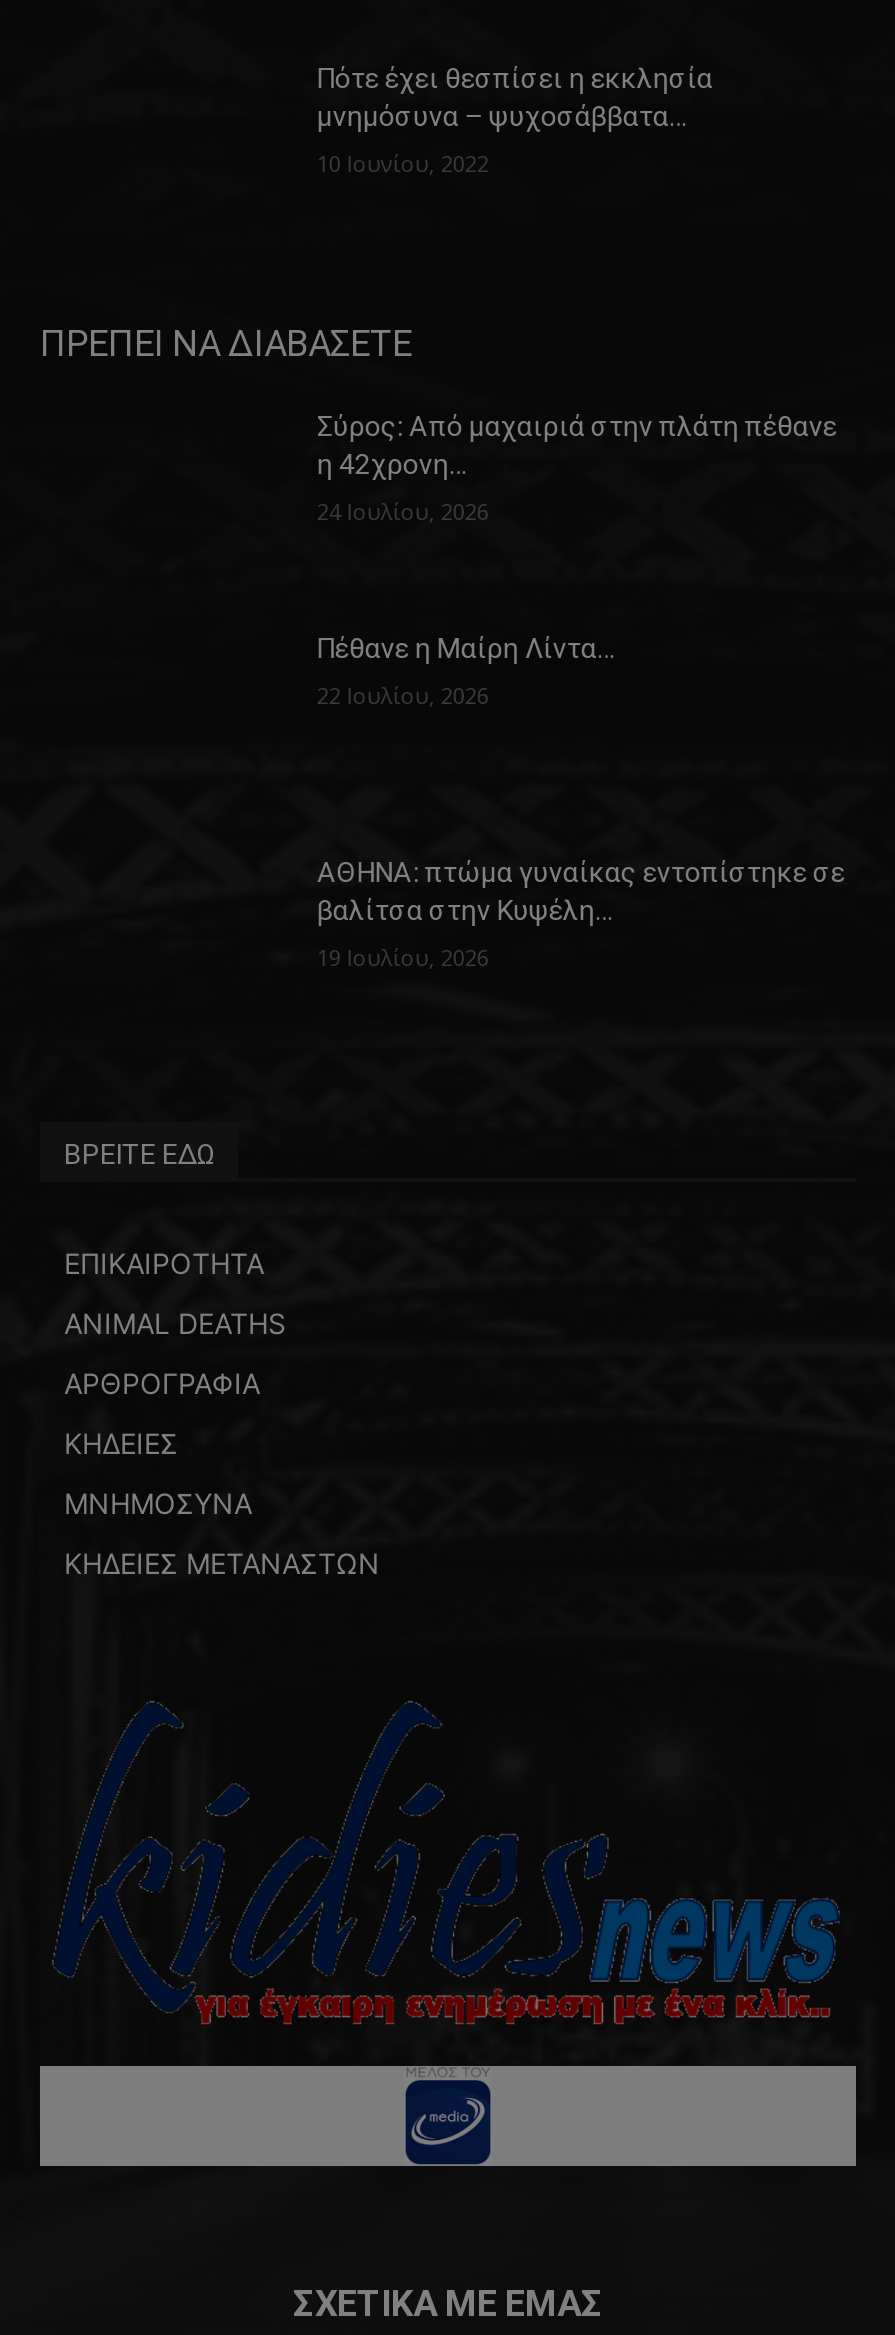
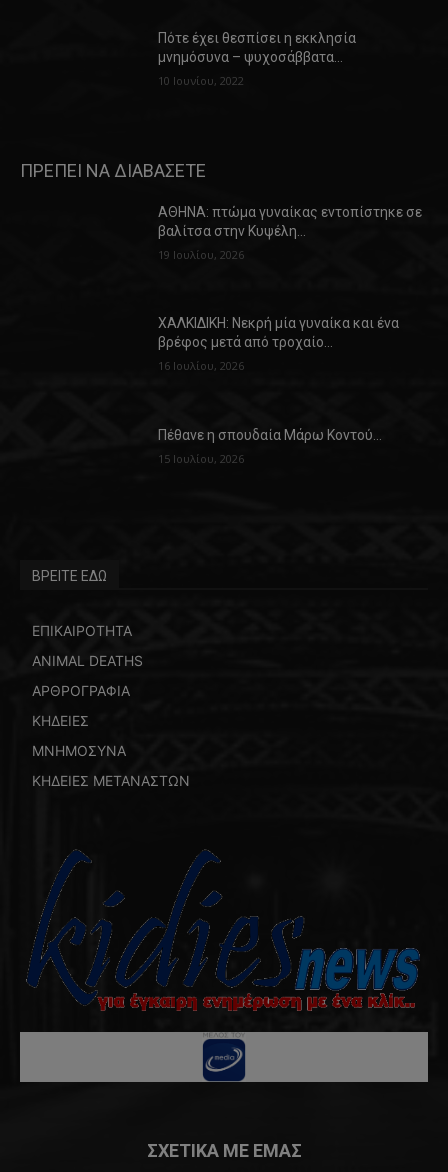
- Σύρος: Από μαχαιριά στην πλάτη πέθανε
- η 42χρονη…
- 24 Ιουλίου, 2026

- Πέθανε η Μαίρη Λίντα…
- 22 Ιουλίου, 2026

moved up: ΑΘΗΝΑ: πτώμα γυναίκας εντοπίστηκε σε | βαλίτσα στην Κυψέλη… | 19 Ιουλίου, 2026

+ ΧΑΛΚΙΔΙΚΗ: Νεκρή μία γυναίκα και ένα
+ βρέφος μετά από τροχαίο…
+ 16 Ιουλίου, 2026

+ Πέθανε η σπουδαία Μάρω Κοντού…
+ 15 Ιουλίου, 2026
